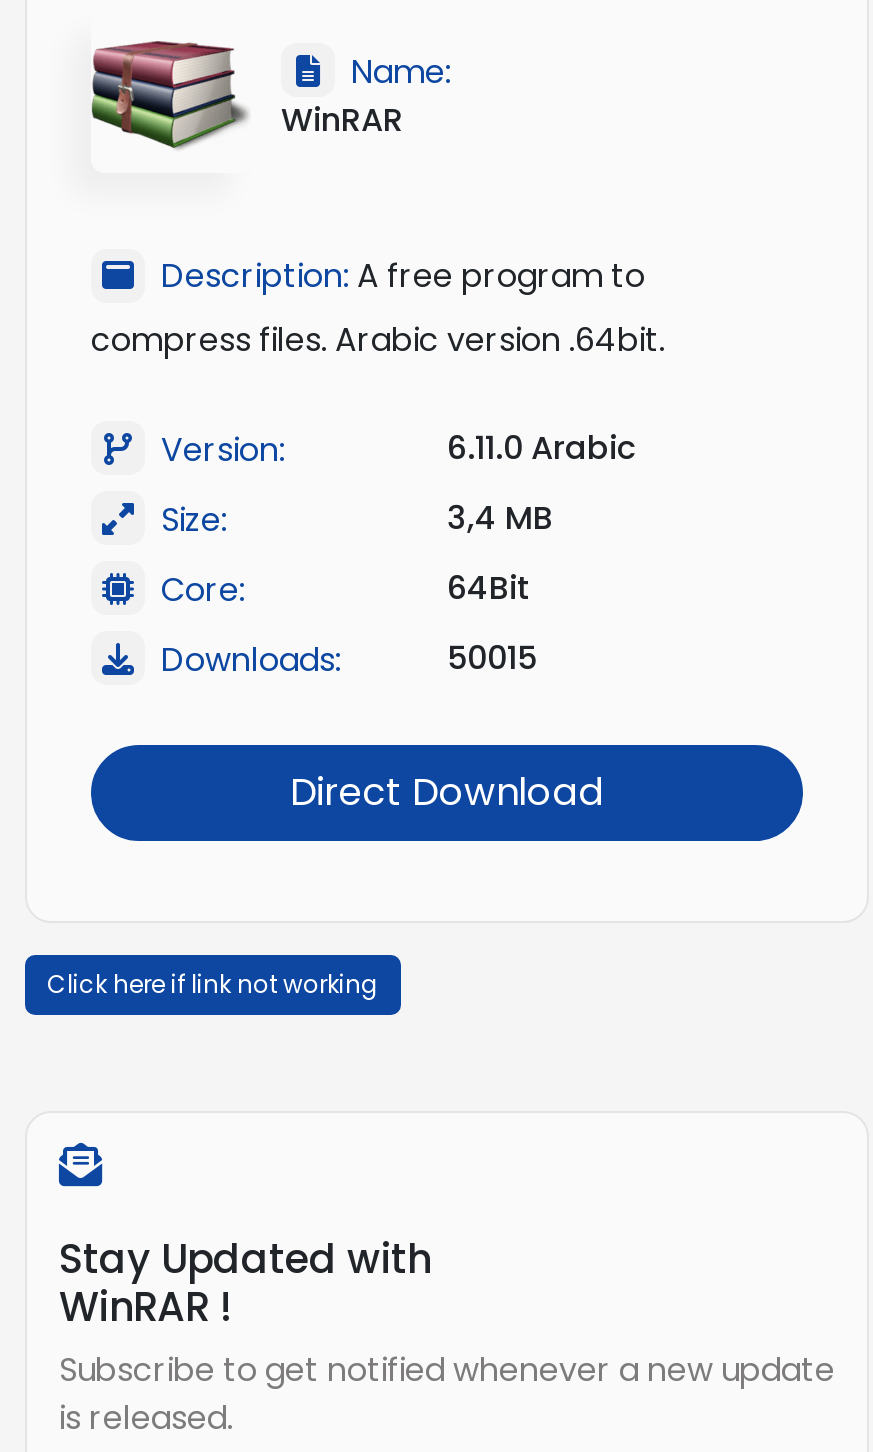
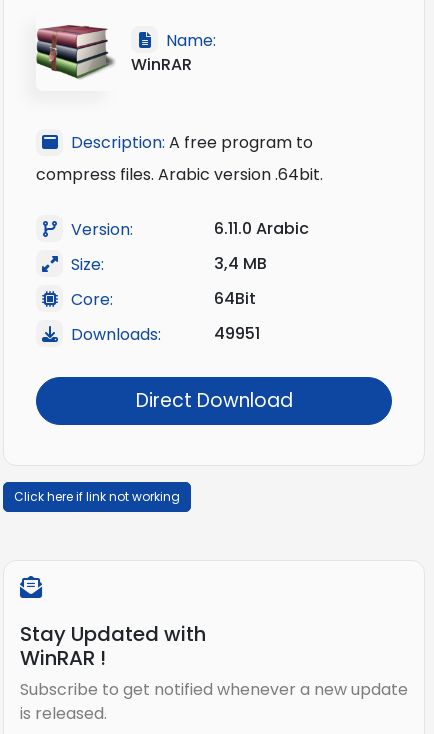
- 50015
+ 49951
